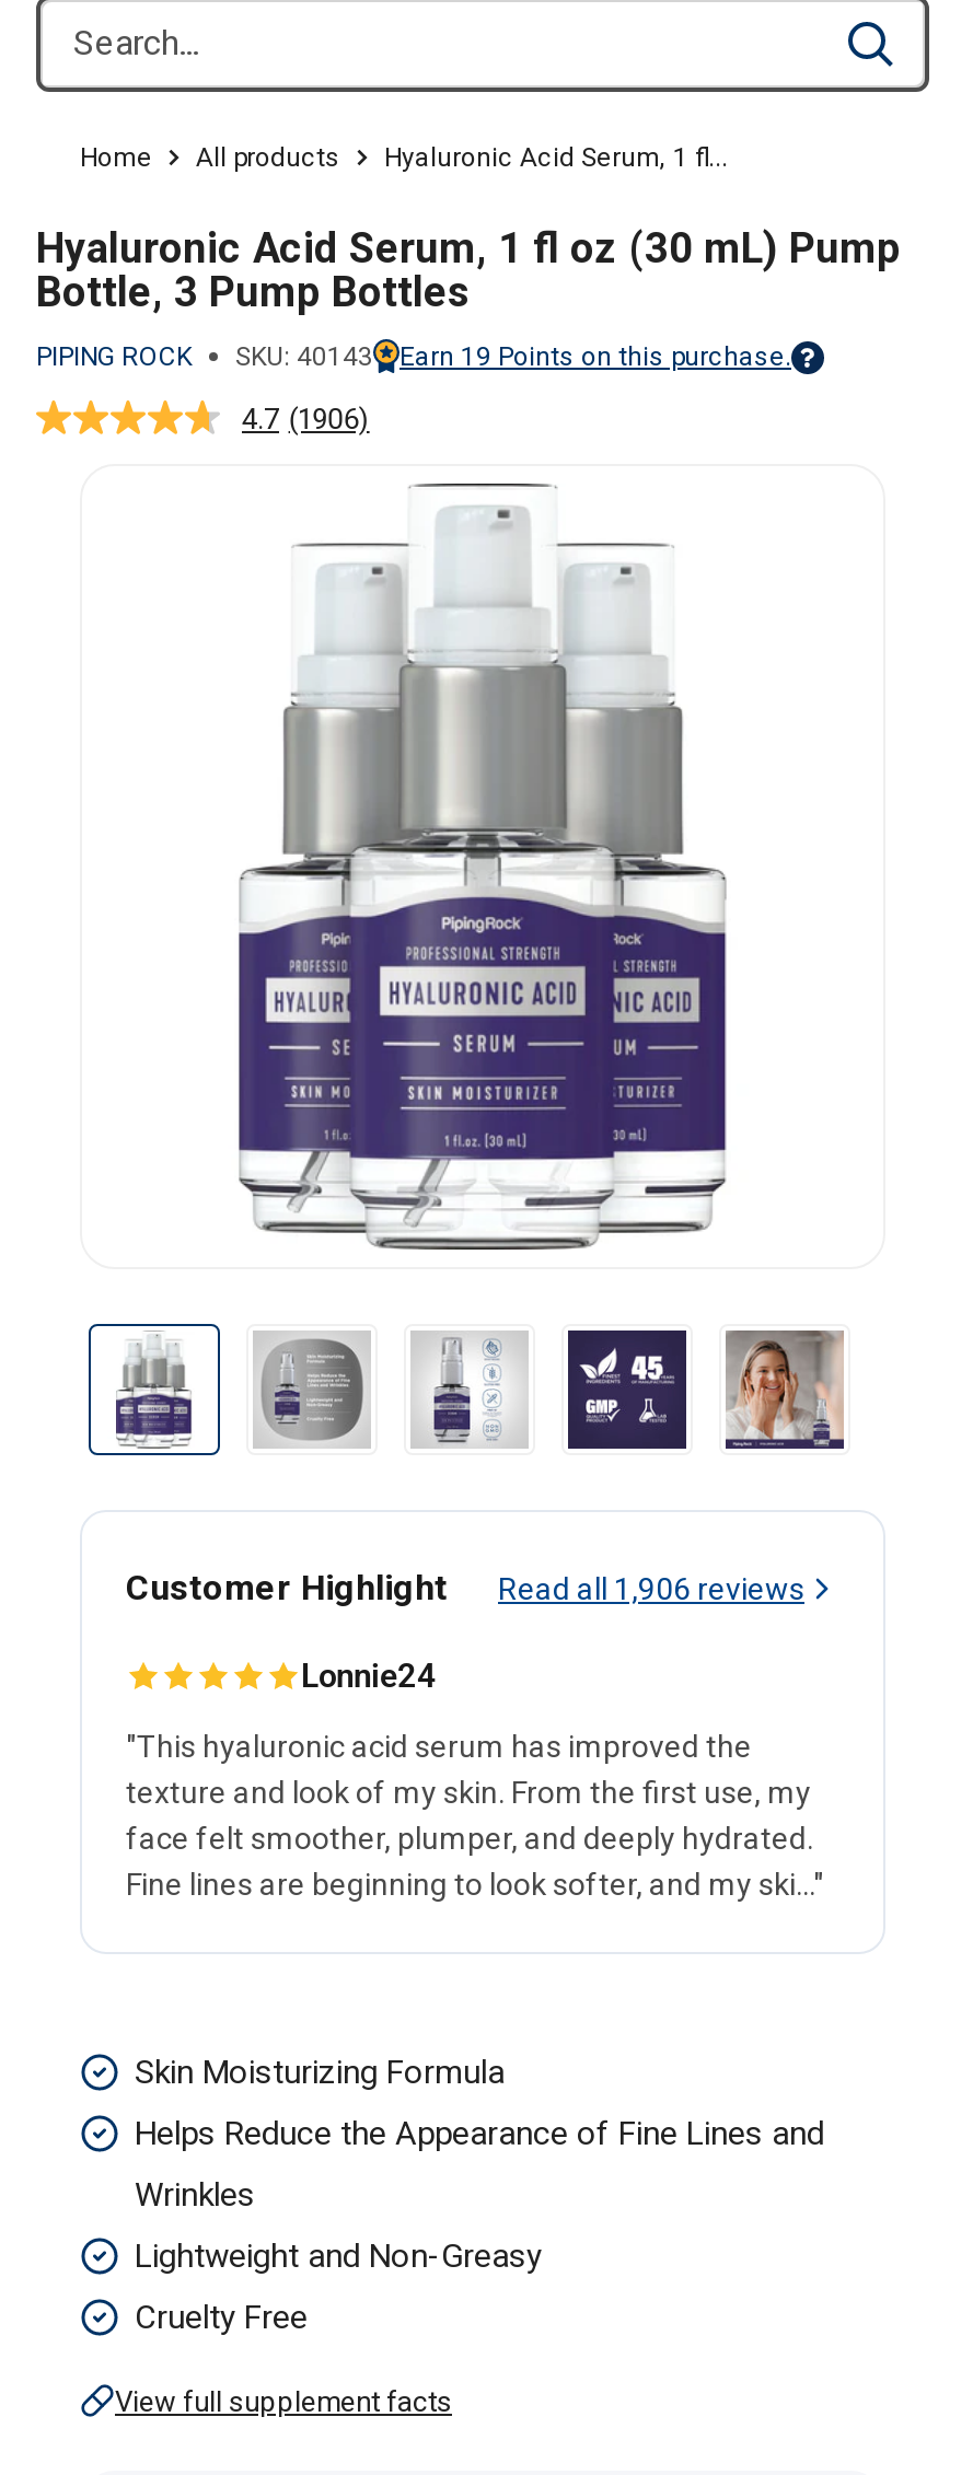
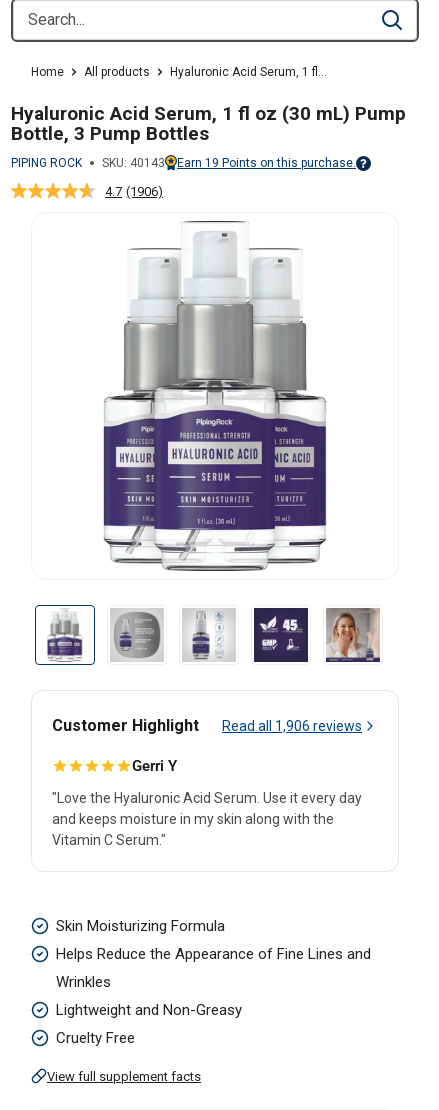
- Lonnie24
+ Gerri Y

- "This hyaluronic acid serum has improved the
- texture and look of my skin. From the first use, my
- face felt smoother, plumper, and deeply hydrated.
- Fine lines are beginning to look softer, and my ski..."
+ "Love the Hyaluronic Acid Serum. Use it every day
+ and keeps moisture in my skin along with the
+ Vitamin C Serum."
